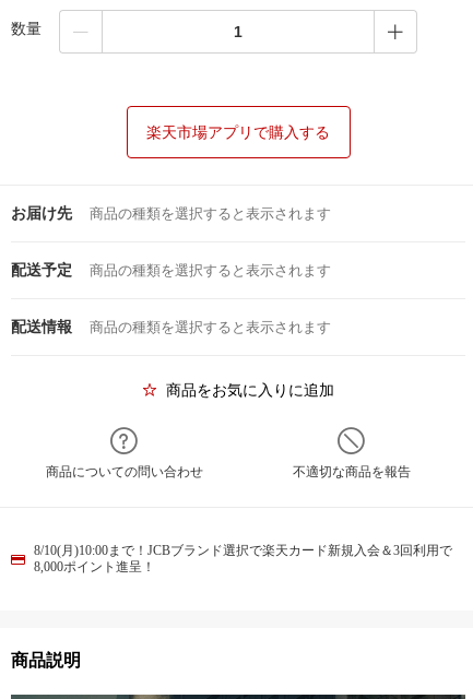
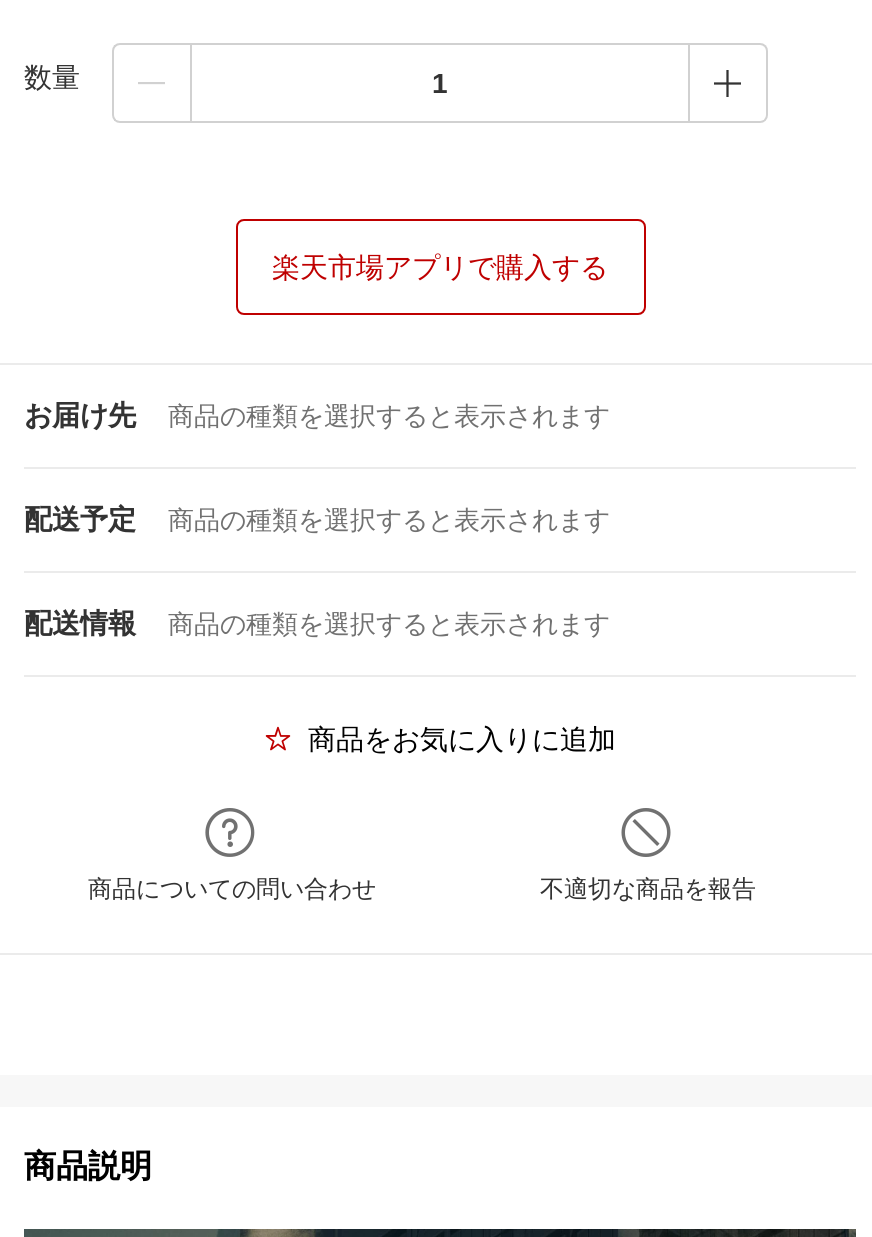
- 8/10(月)10:00まで！JCBブランド選択で楽天カード新規入会＆3回利用で
- 8,000ポイント進呈！
